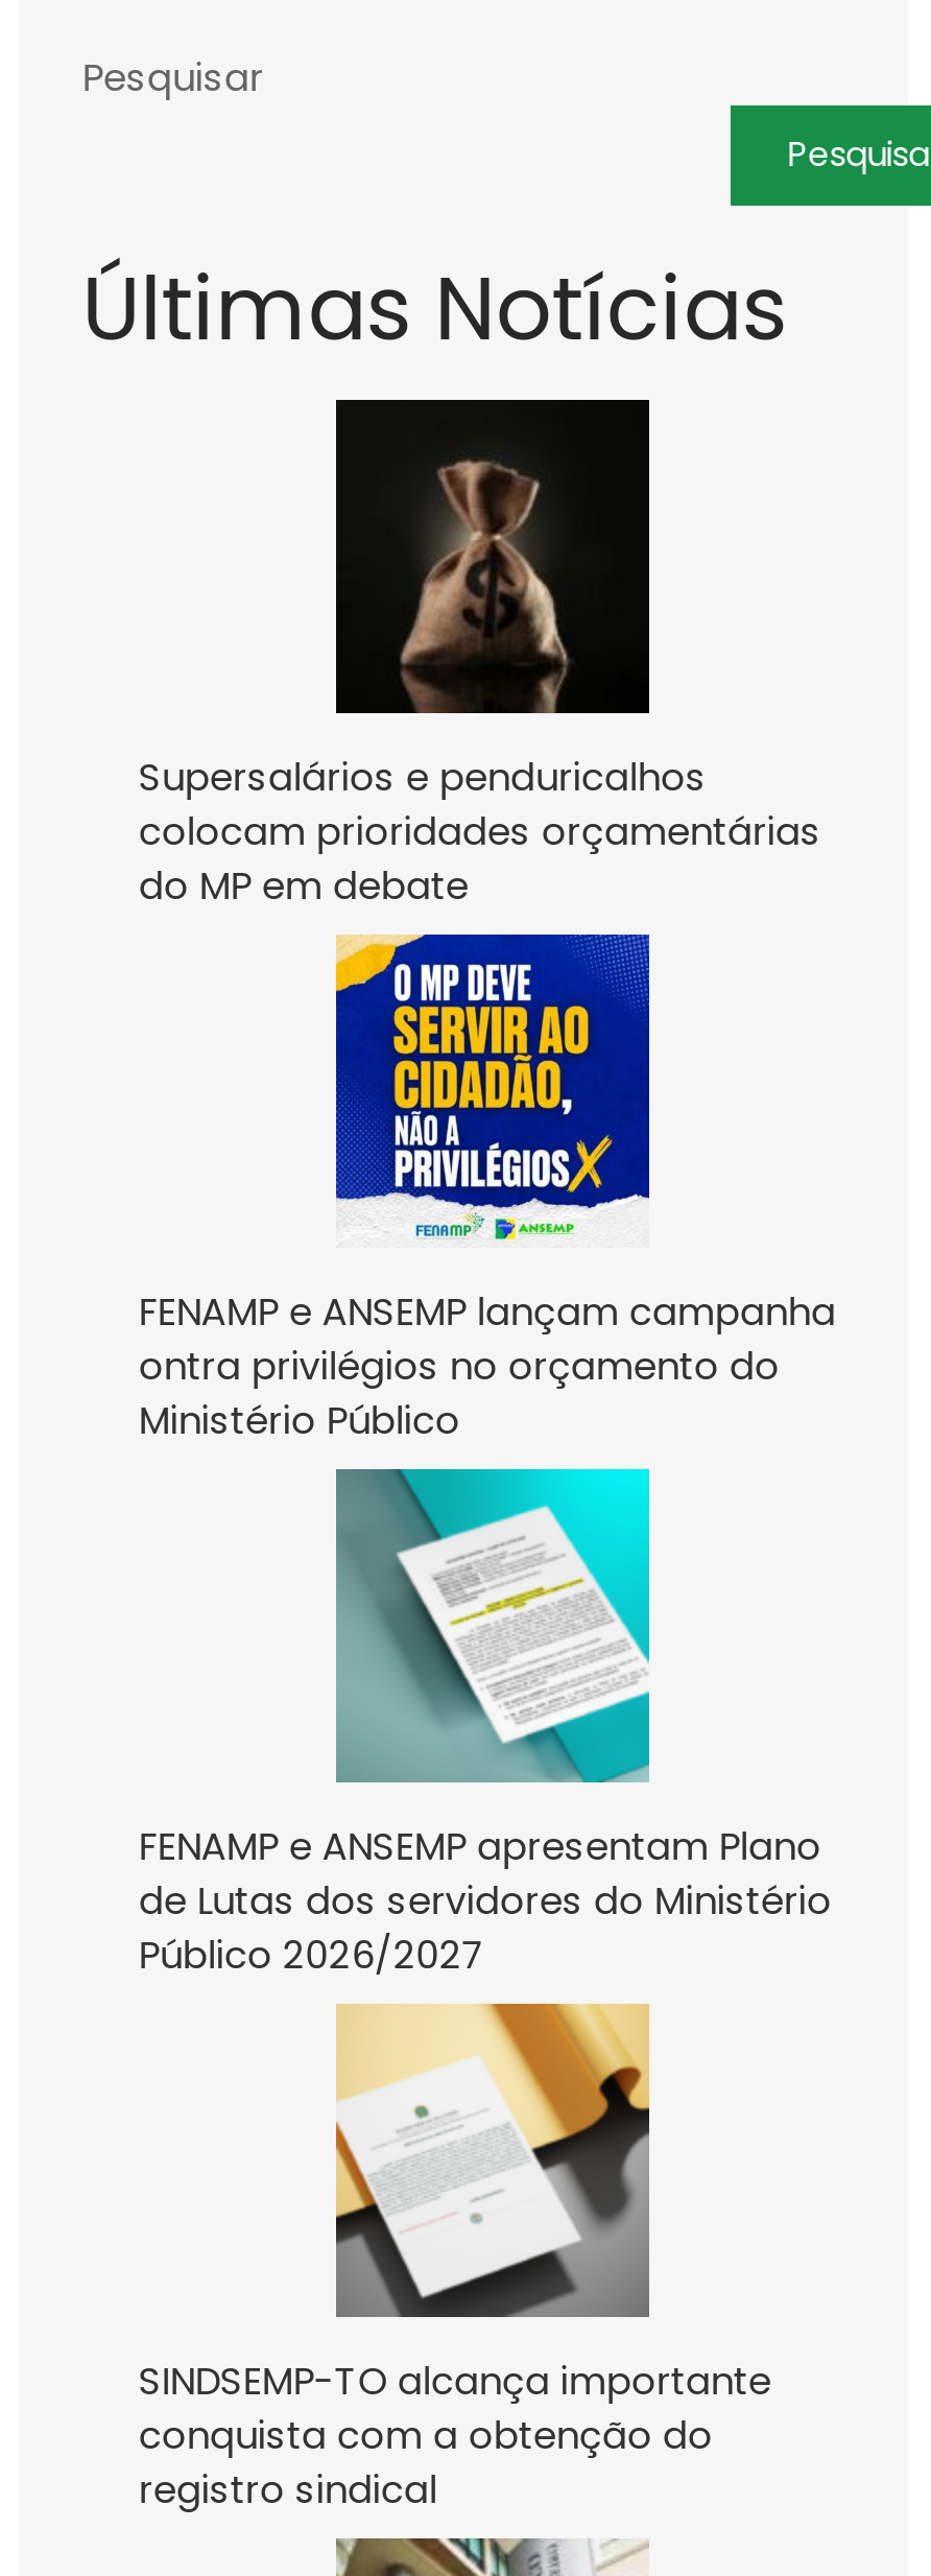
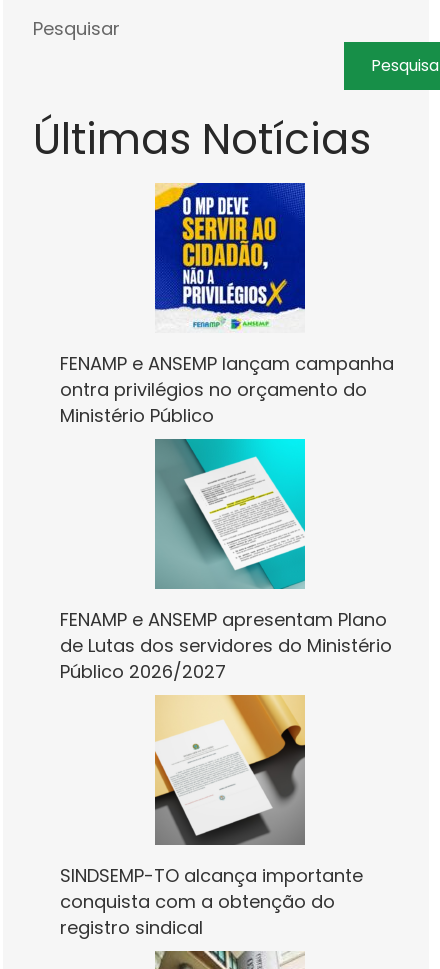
- [image]
- Supersalários e penduricalhos
- colocam prioridades orçamentárias
- do MP em debate
